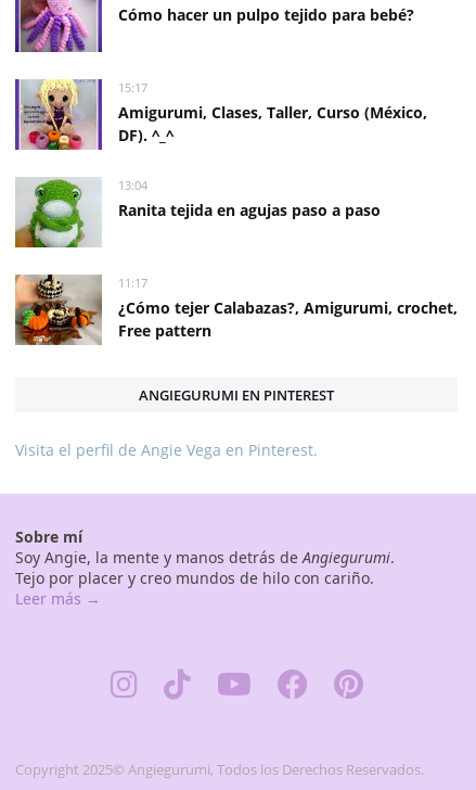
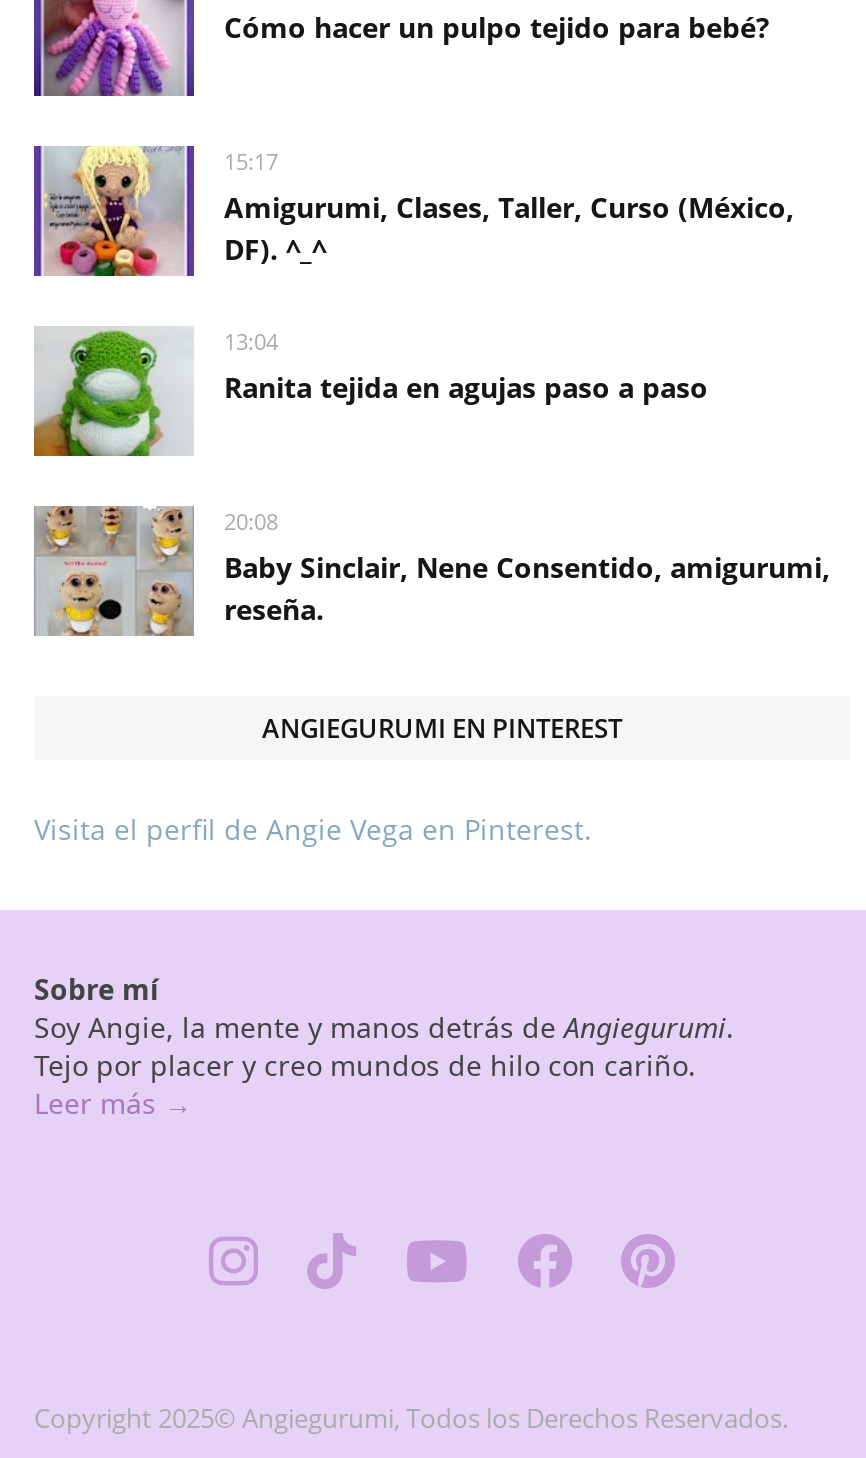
- [image]
- 11:17
- ¿Cómo tejer Calabazas?, Amigurumi, crochet,
- Free pattern
+ [image]
+ 20:08
+ Baby Sinclair, Nene Consentido, amigurumi,
+ reseña.
